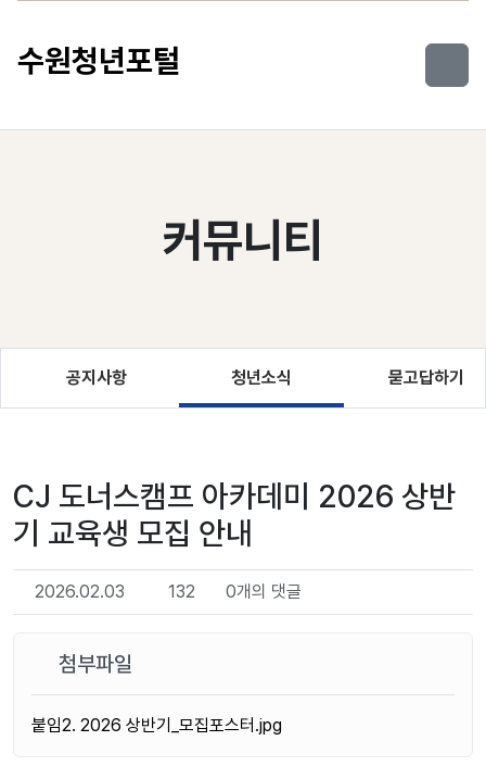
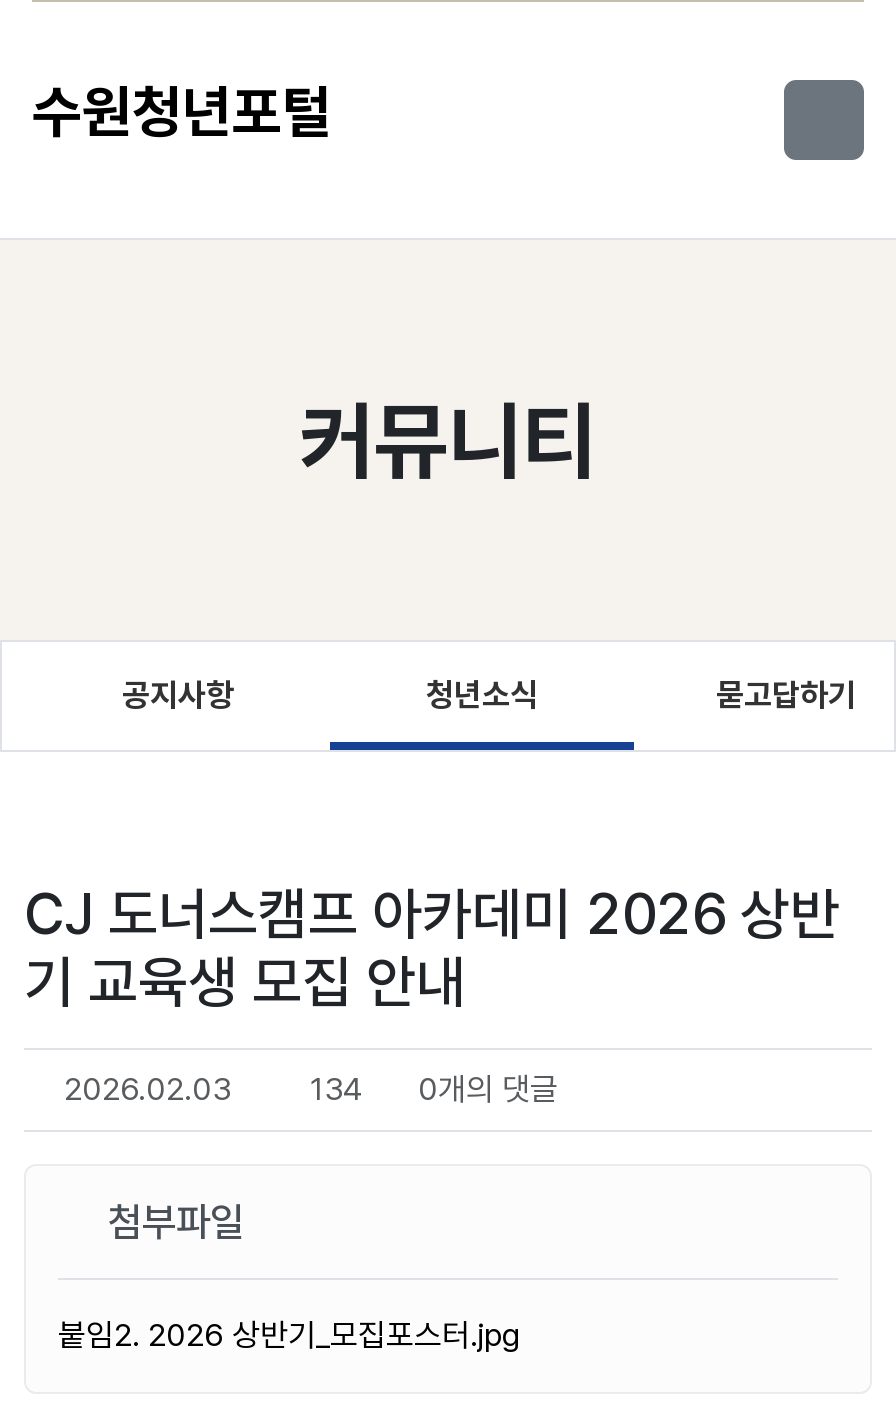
- 2026.02.03 132 0개의 댓글
+ 2026.02.03 134 0개의 댓글
